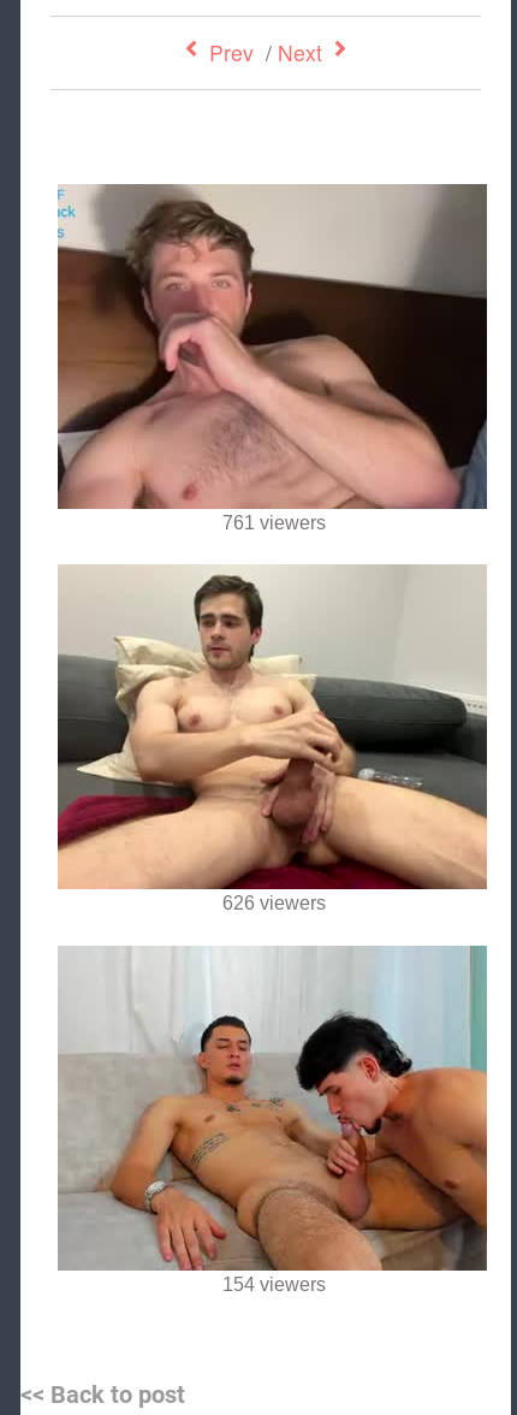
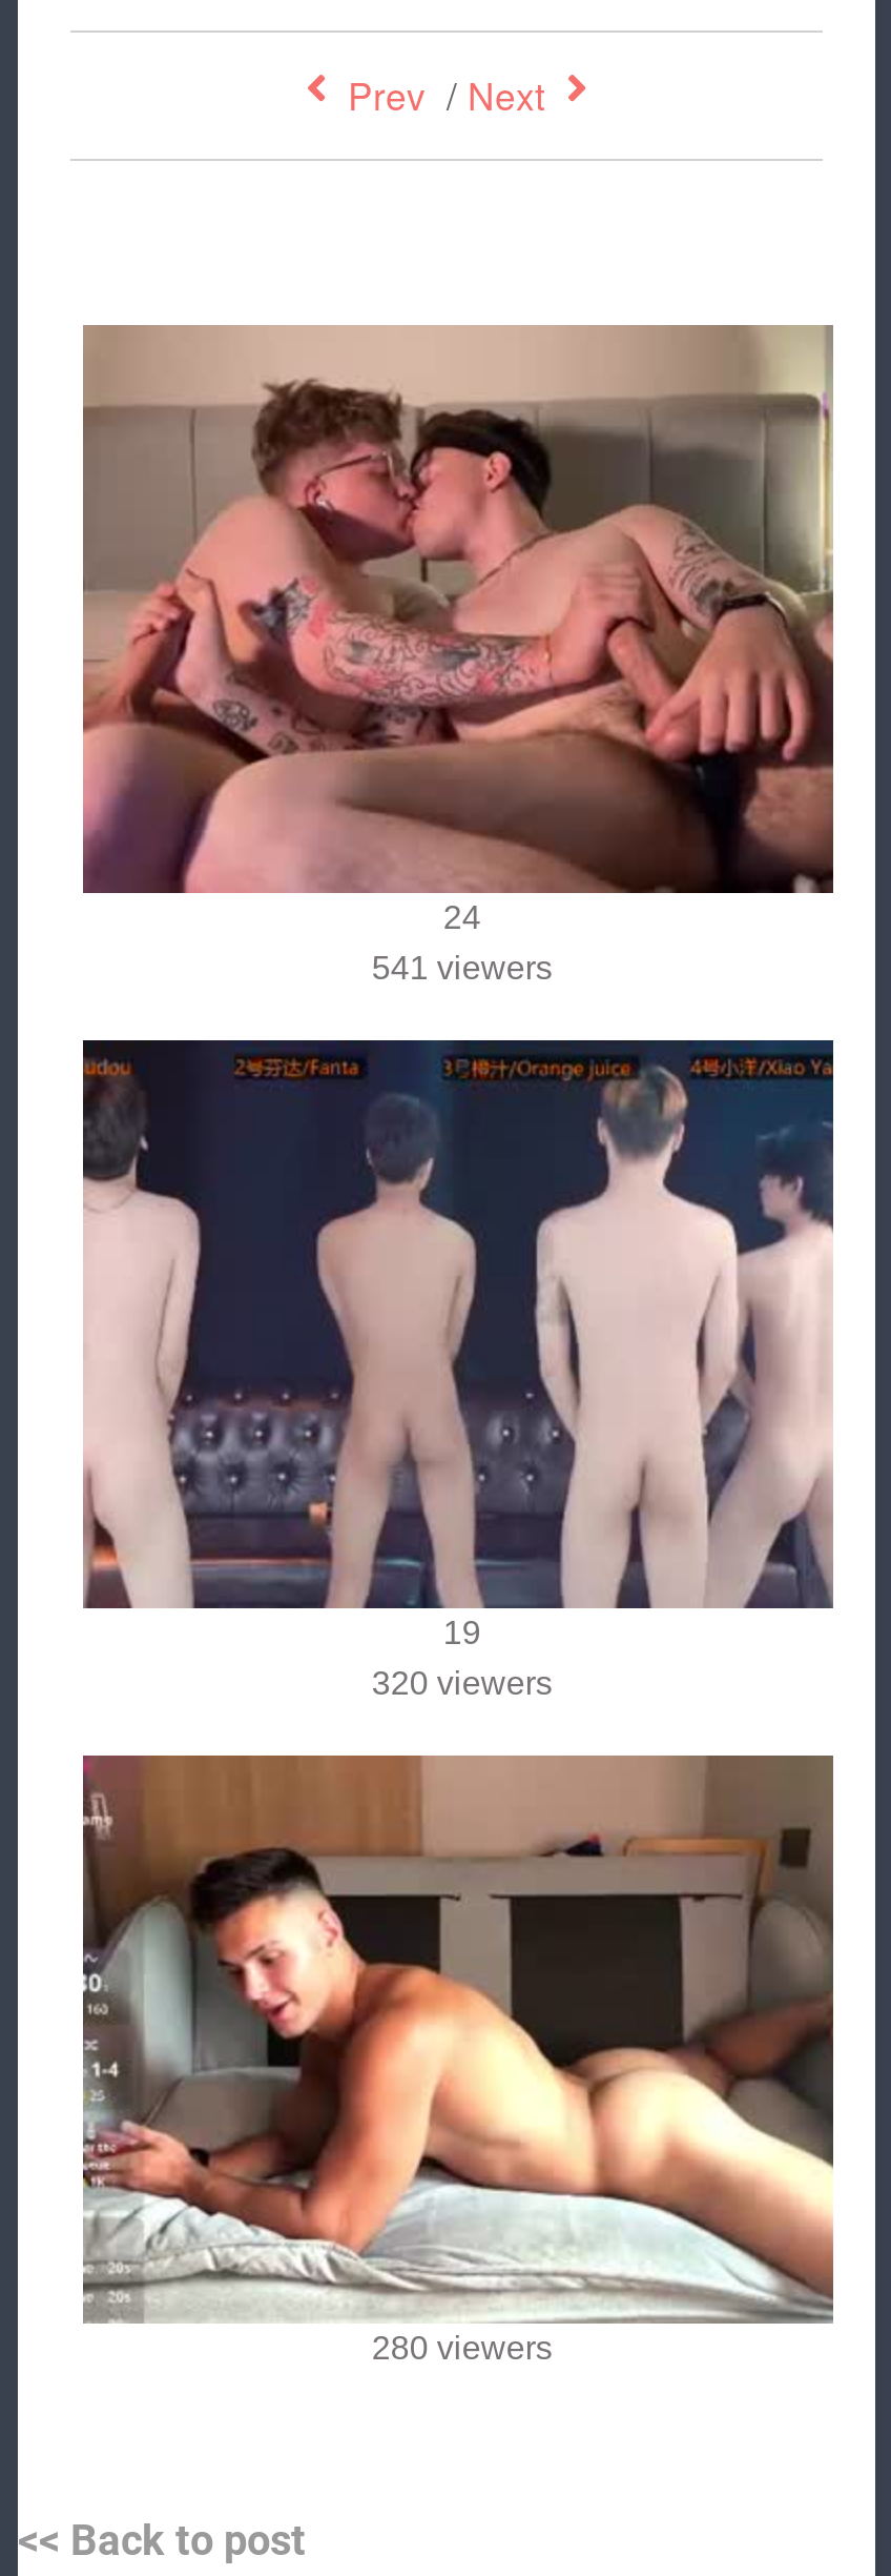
- [image]
- 761 viewers
+ [image]
+ 24
+ 541 viewers

- [image]
- 626 viewers
+ [image]
+ 19
+ 320 viewers

- [image]
- 154 viewers
+ [image]
+ 280 viewers
